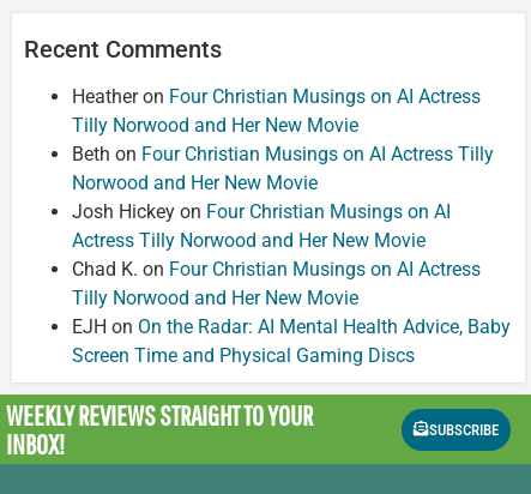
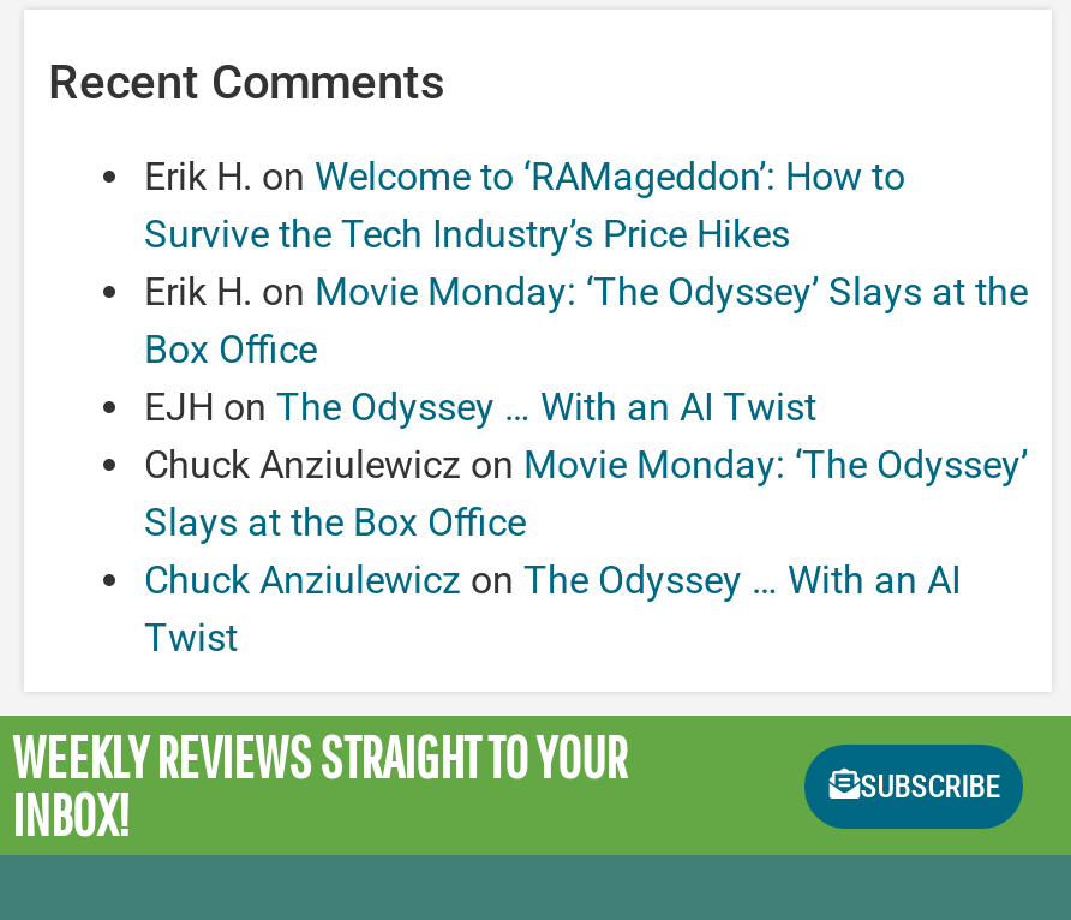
- Heather on Four Christian Musings on AI Actress
- Tilly Norwood and Her New Movie
- Beth on Four Christian Musings on AI Actress Tilly
- Norwood and Her New Movie
- Josh Hickey on Four Christian Musings on AI
- Actress Tilly Norwood and Her New Movie
- Chad K. on Four Christian Musings on AI Actress
- Tilly Norwood and Her New Movie
- EJH on On the Radar: AI Mental Health Advice, Baby
- Screen Time and Physical Gaming Discs
+ Erik H. on Welcome to ‘RAMageddon’: How to
+ Survive the Tech Industry’s Price Hikes
+ Erik H. on Movie Monday: ‘The Odyssey’ Slays at the
+ Box Office
+ EJH on The Odyssey … With an AI Twist
+ Chuck Anziulewicz on Movie Monday: ‘The Odyssey’
+ Slays at the Box Office
+ Chuck Anziulewicz on The Odyssey … With an AI
+ Twist
